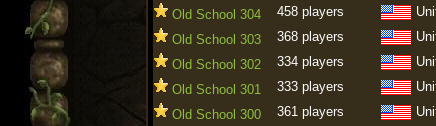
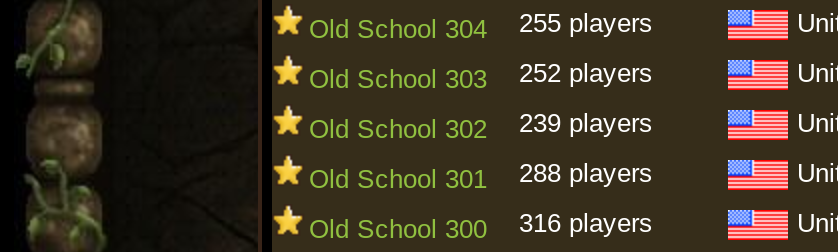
- Old School 304 458 players
+ Old School 304 255 players

- Old School 303 368 players
+ Old School 303 252 players

- Old School 302 334 players
+ Old School 302 239 players

- Old School 301 333 players
+ Old School 301 288 players

- Old School 300 361 players
+ Old School 300 316 players
